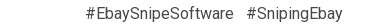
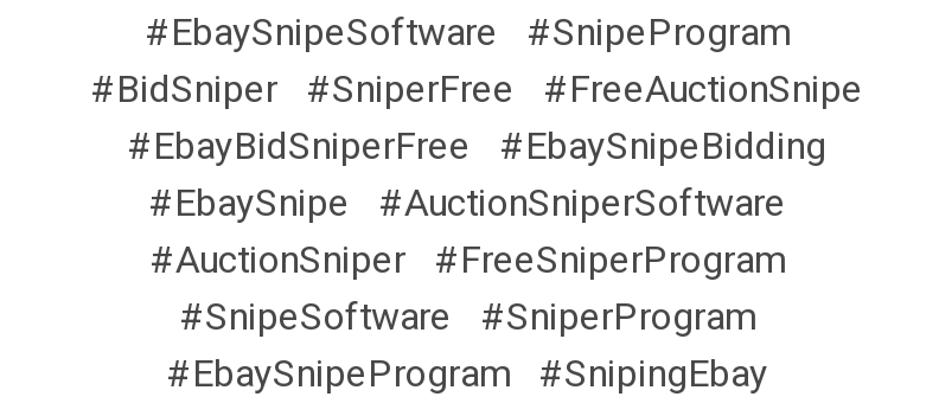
+ #SnipeProgram
+ #BidSniper
+ #SniperFree
+ #FreeAuctionSnipe
+ #EbayBidSniperFree
+ #EbaySnipeBidding
+ #EbaySnipe
+ #AuctionSniperSoftware
+ #AuctionSniper
+ #FreeSniperProgram
+ #SnipeSoftware
+ #SniperProgram
+ #EbaySnipeProgram
